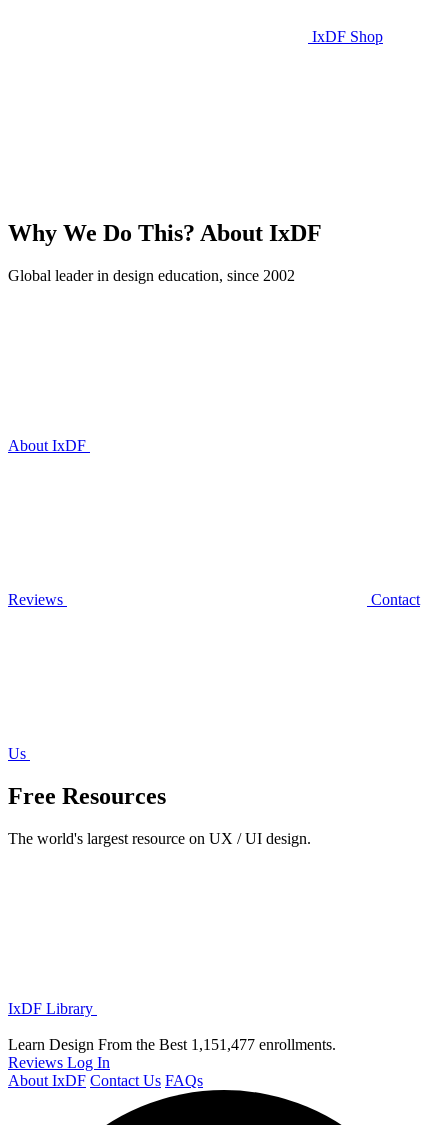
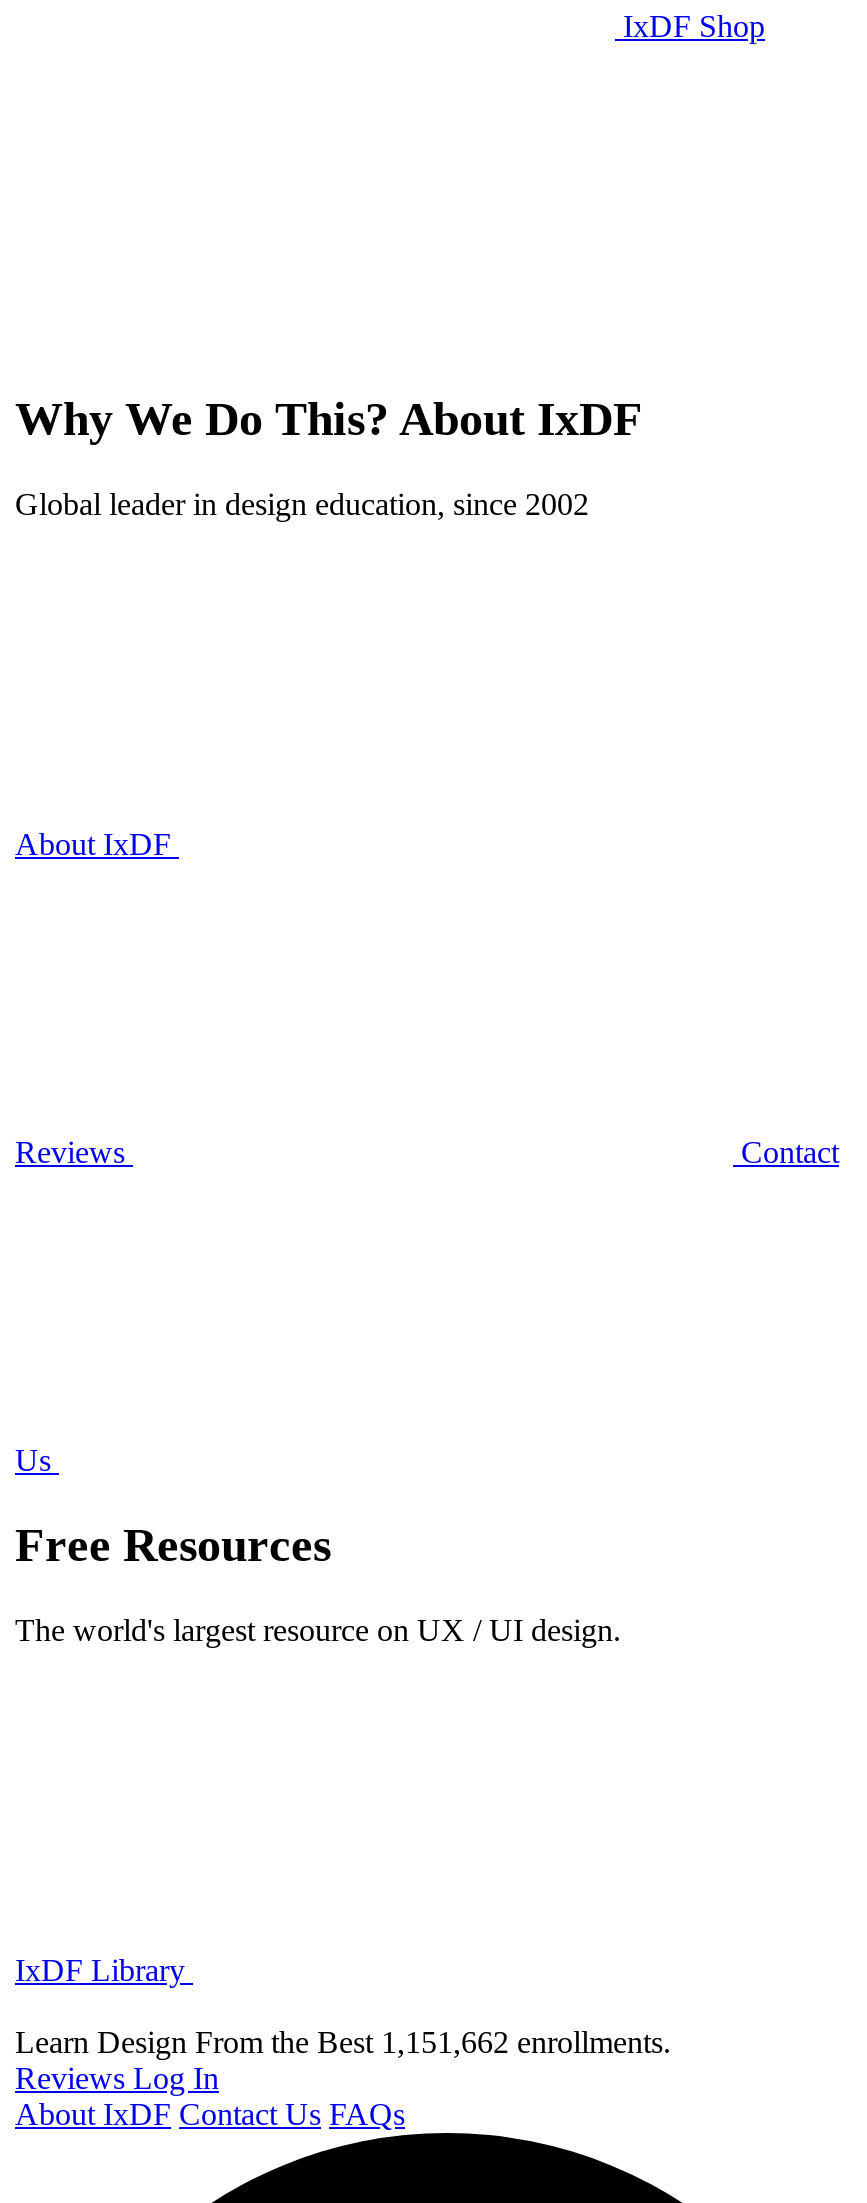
- Learn Design From the Best 1,151,477 enrollments.
+ Learn Design From the Best 1,151,662 enrollments.
